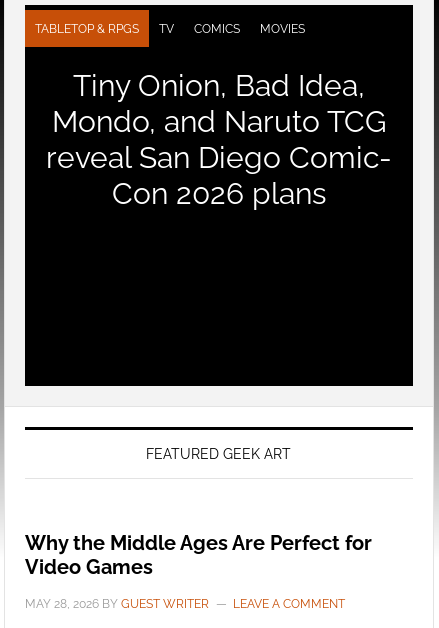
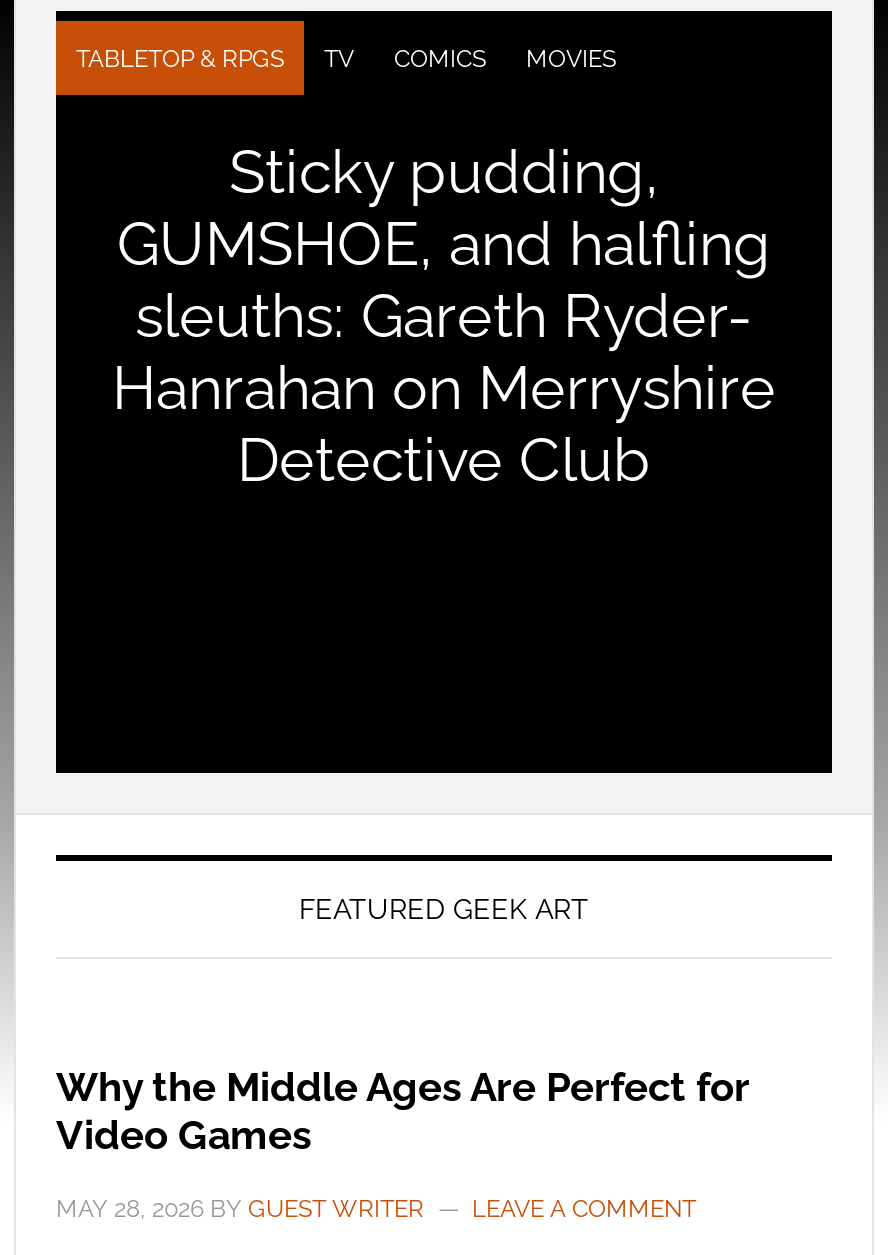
- Tiny Onion, Bad Idea,
- Mondo, and Naruto TCG
- reveal San Diego Comic-
- Con 2026 plans
+ Sticky pudding,
+ GUMSHOE, and halfling
+ sleuths: Gareth Ryder-
+ Hanrahan on Merryshire
+ Detective Club
